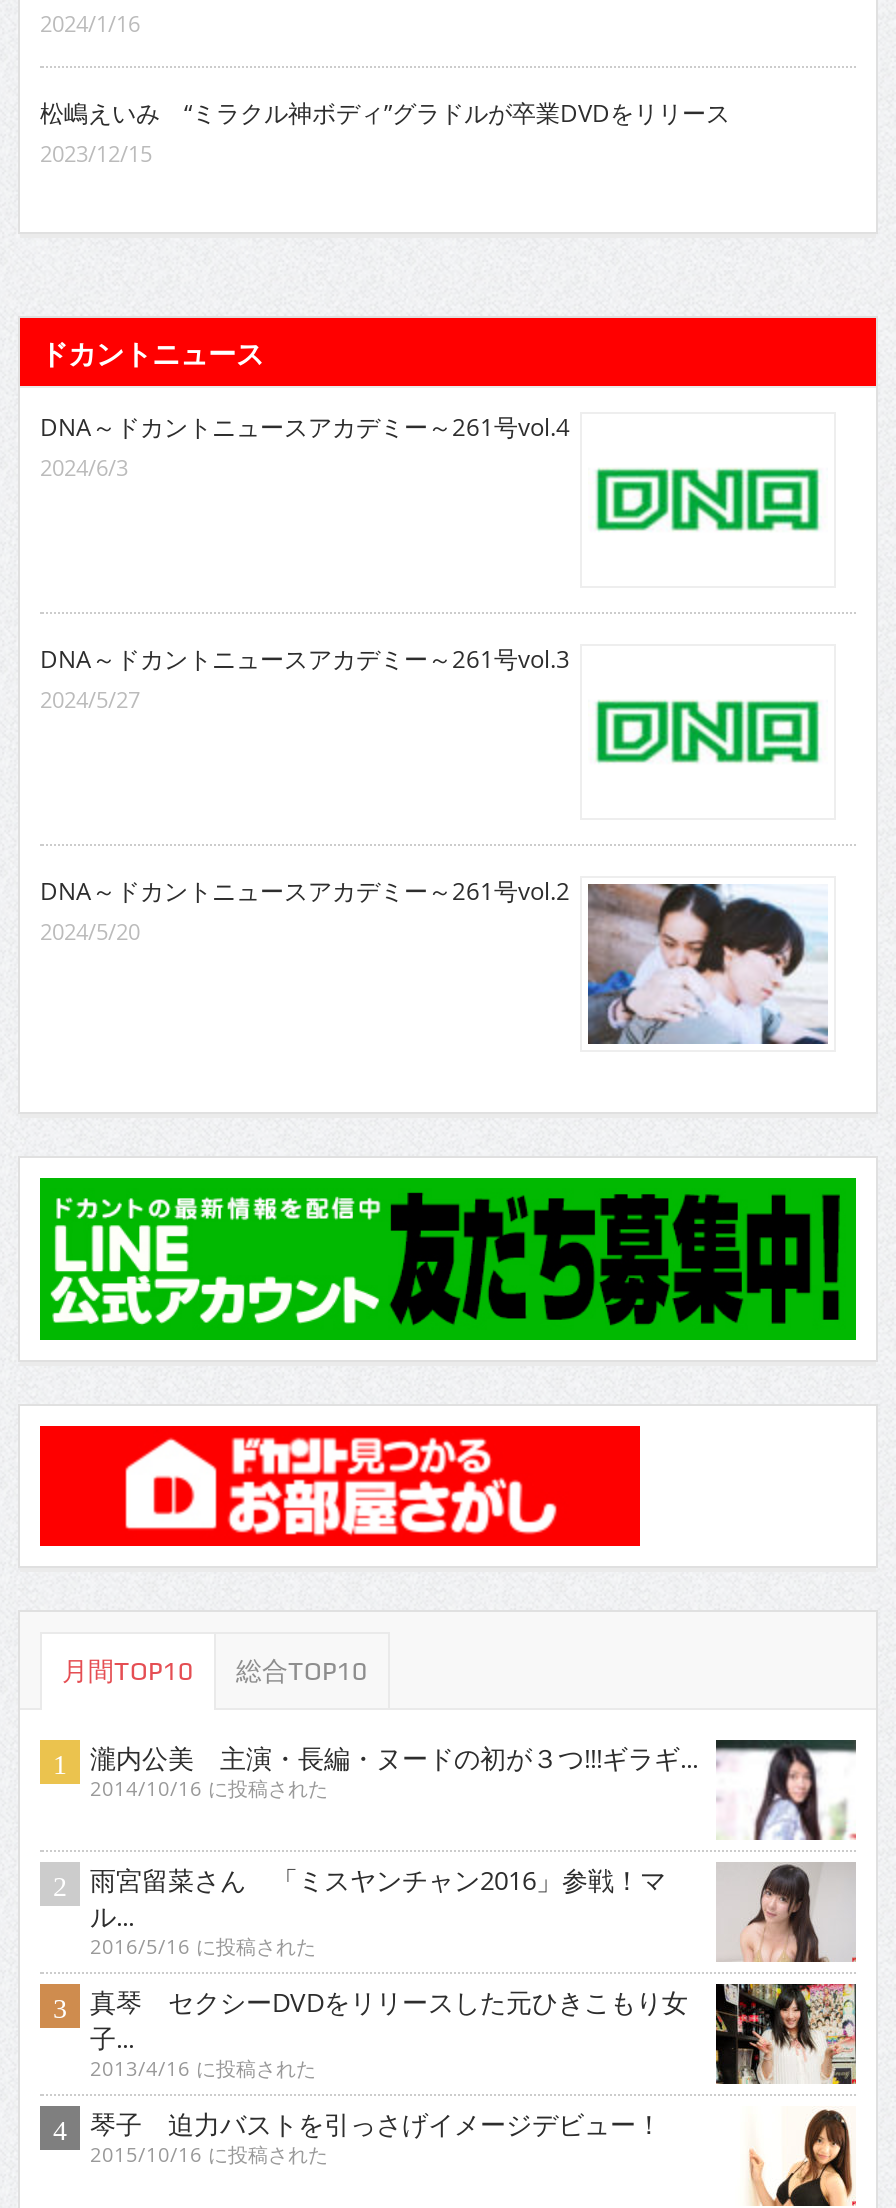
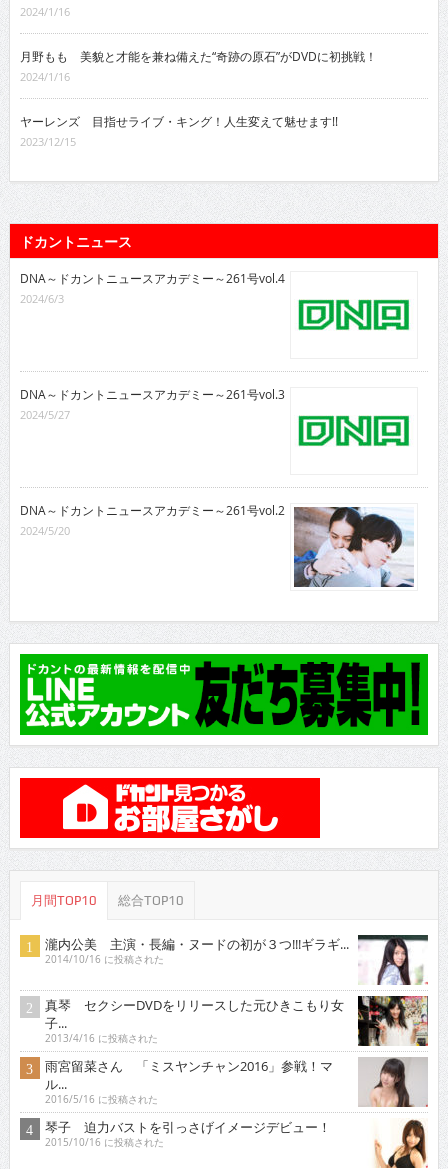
- 松嶋えいみ “ミラクル神ボディ”グラドルが卒業DVDをリリース
+ 月野もも 美貌と才能を兼ね備えた“奇跡の原石”がDVDに初挑戦！
+ 2024/1/16
+ ヤーレンズ 目指せライブ・キング！人生変えて魅せます!!

moved down: [image] | 雨宮留菜さん 「ミスヤンチャン2016」参戦！マ | ル... | 2016/5/16 に投稿された
